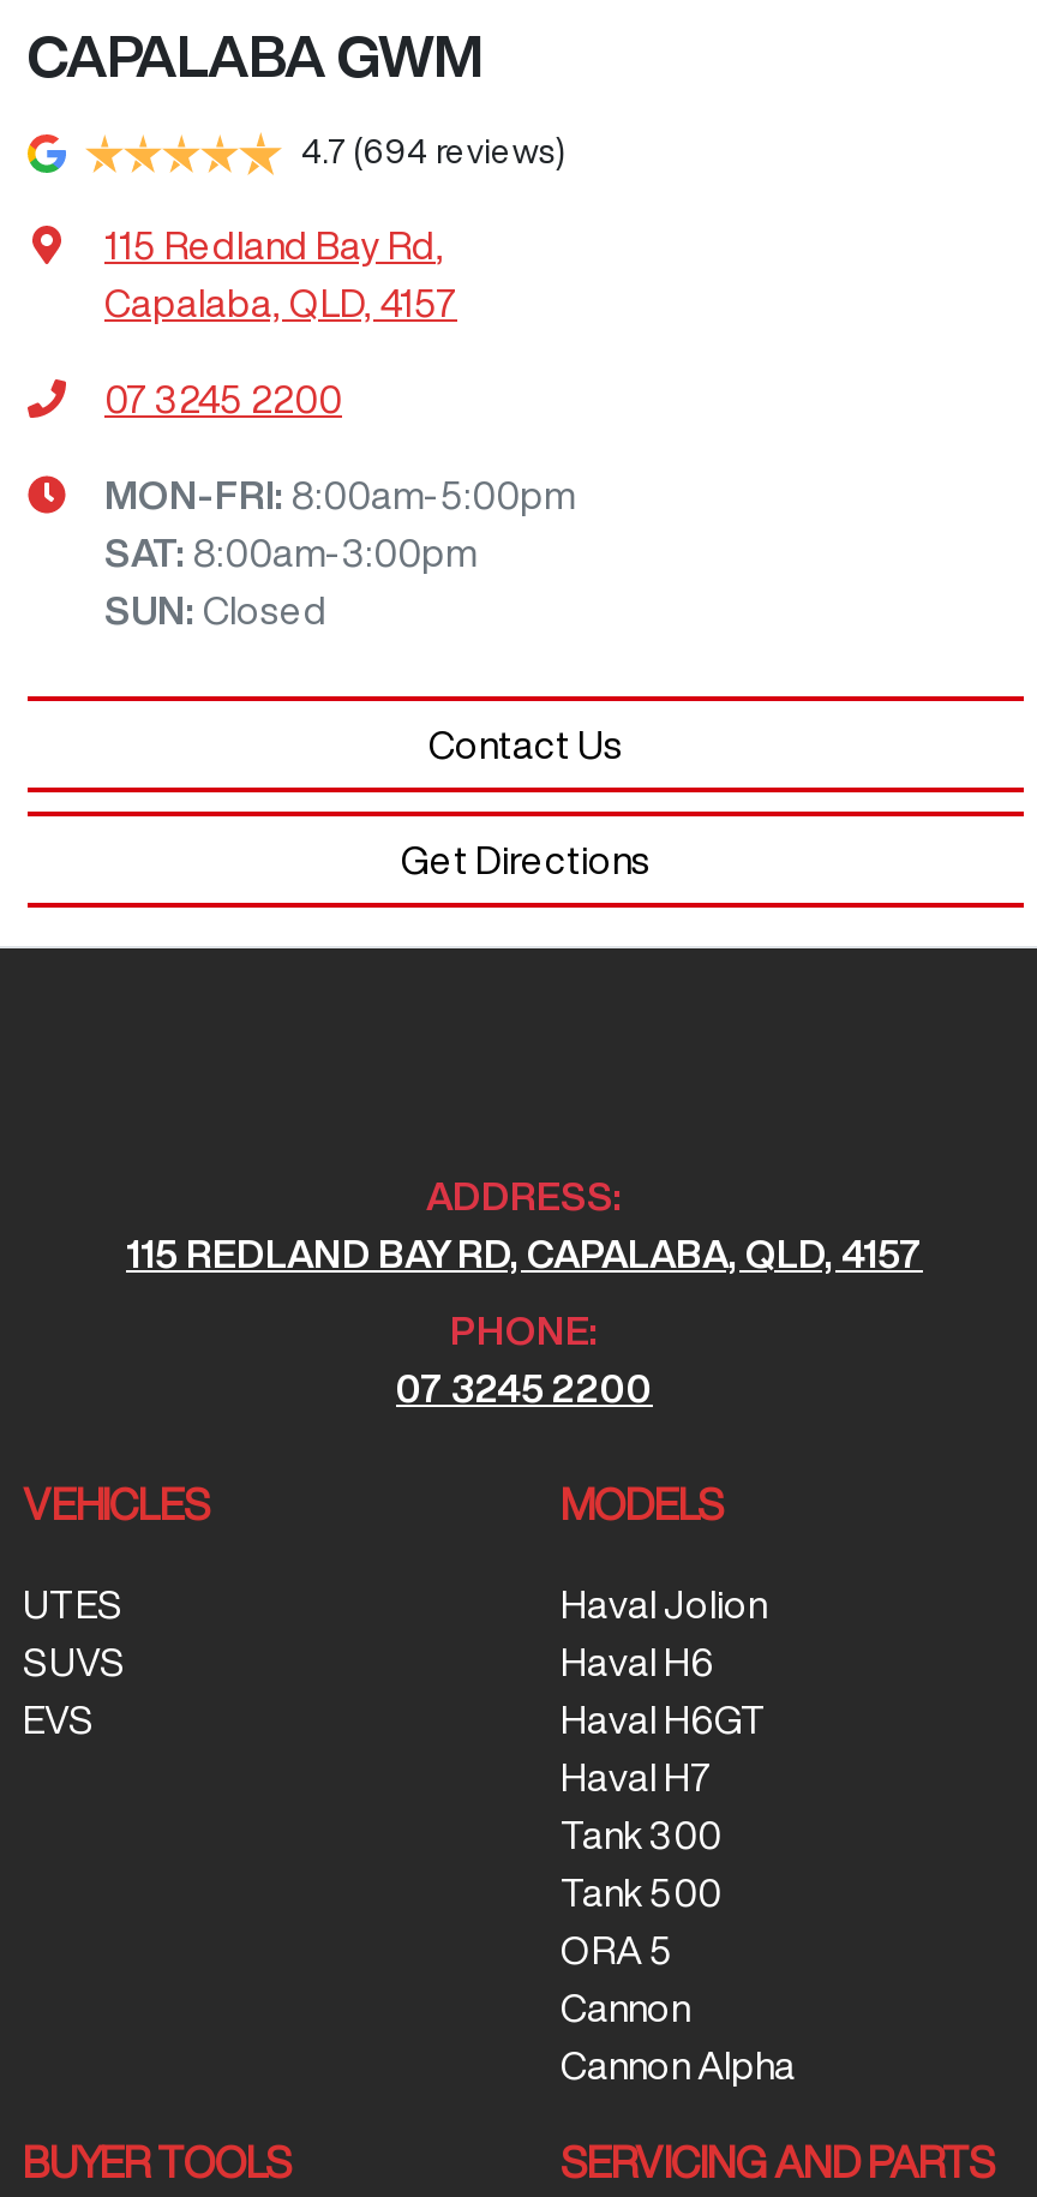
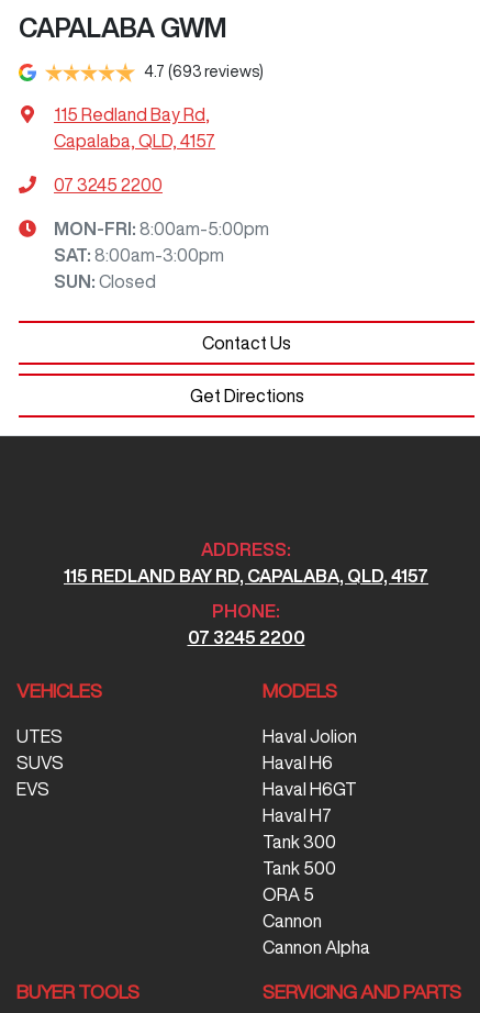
- 4.7 (694 reviews)
+ 4.7 (693 reviews)
